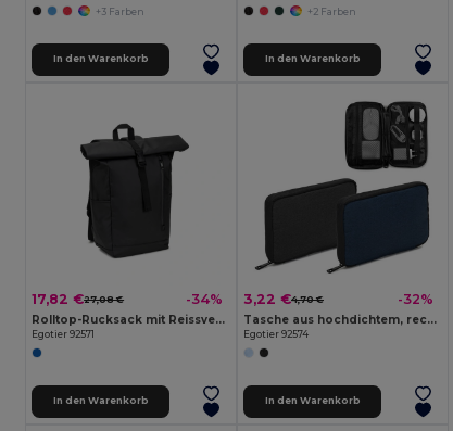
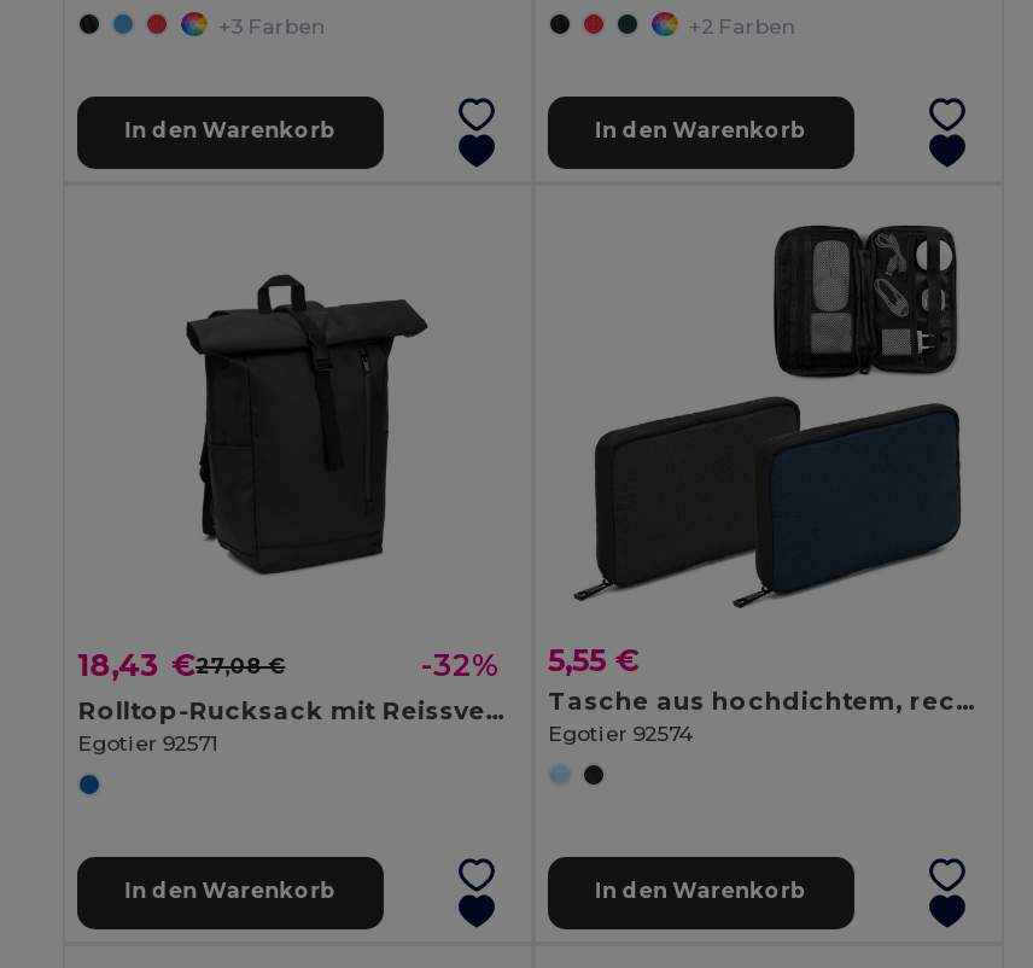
- 17,82 €27,08 €
+ 18,43 €27,08 €

- -34%
+ -32%

- 3,22 €4,70 €
- -32%
+ 5,55 €
